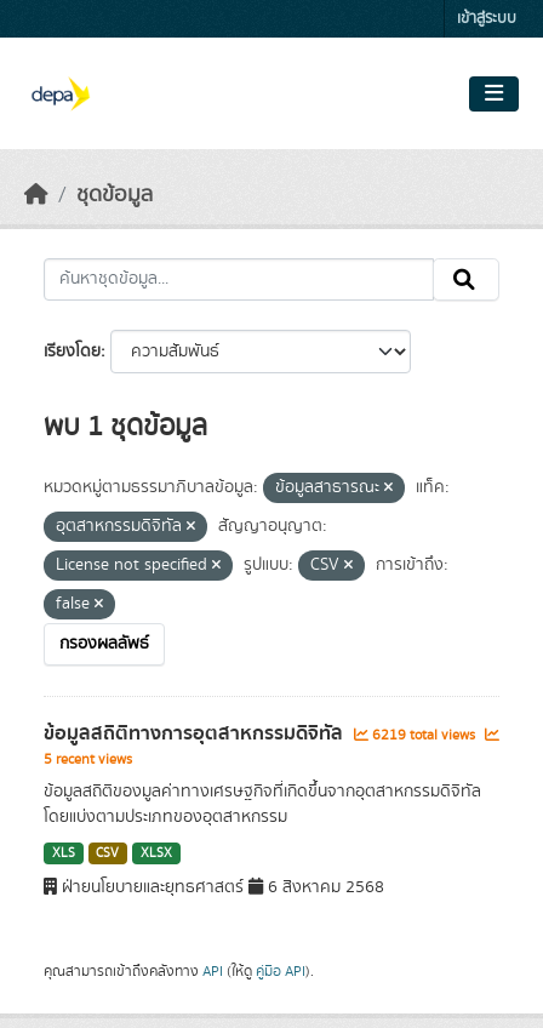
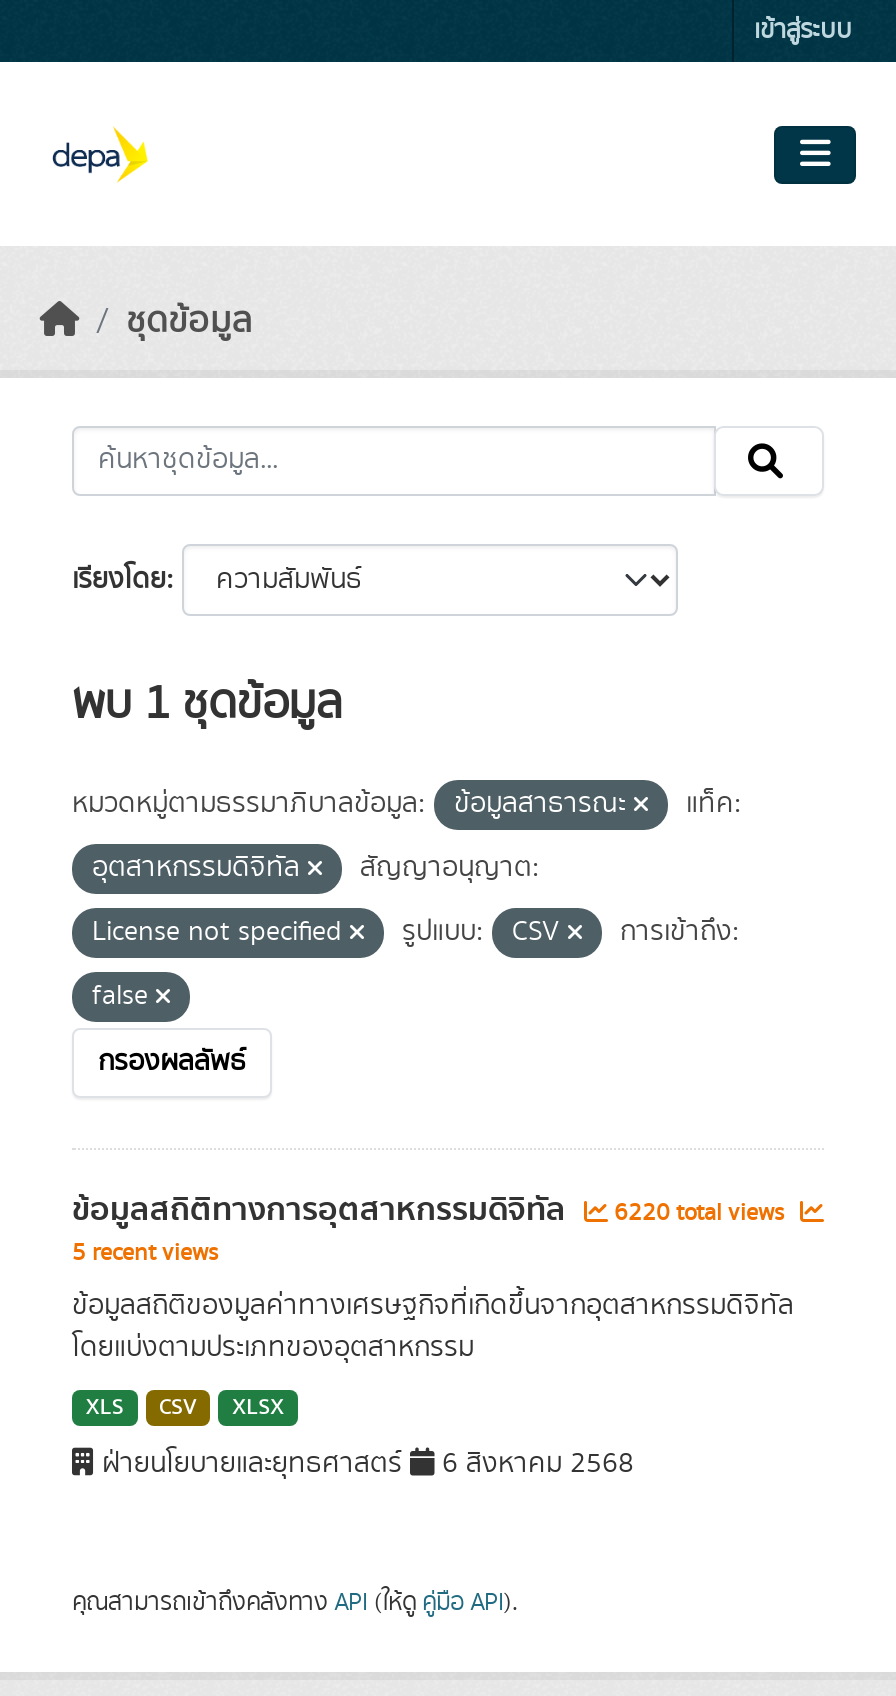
- ข้อมูลสถิติทางการอุตสาหกรรมดิจิทัล 6219 total views
+ ข้อมูลสถิติทางการอุตสาหกรรมดิจิทัล 6220 total views
